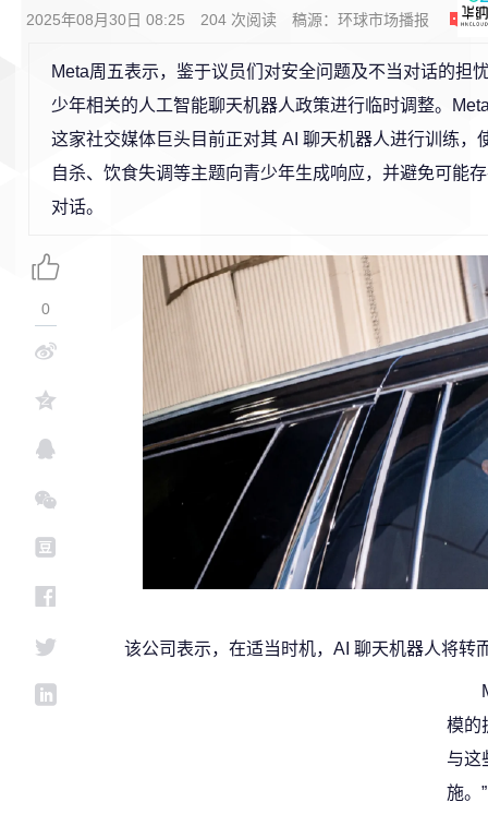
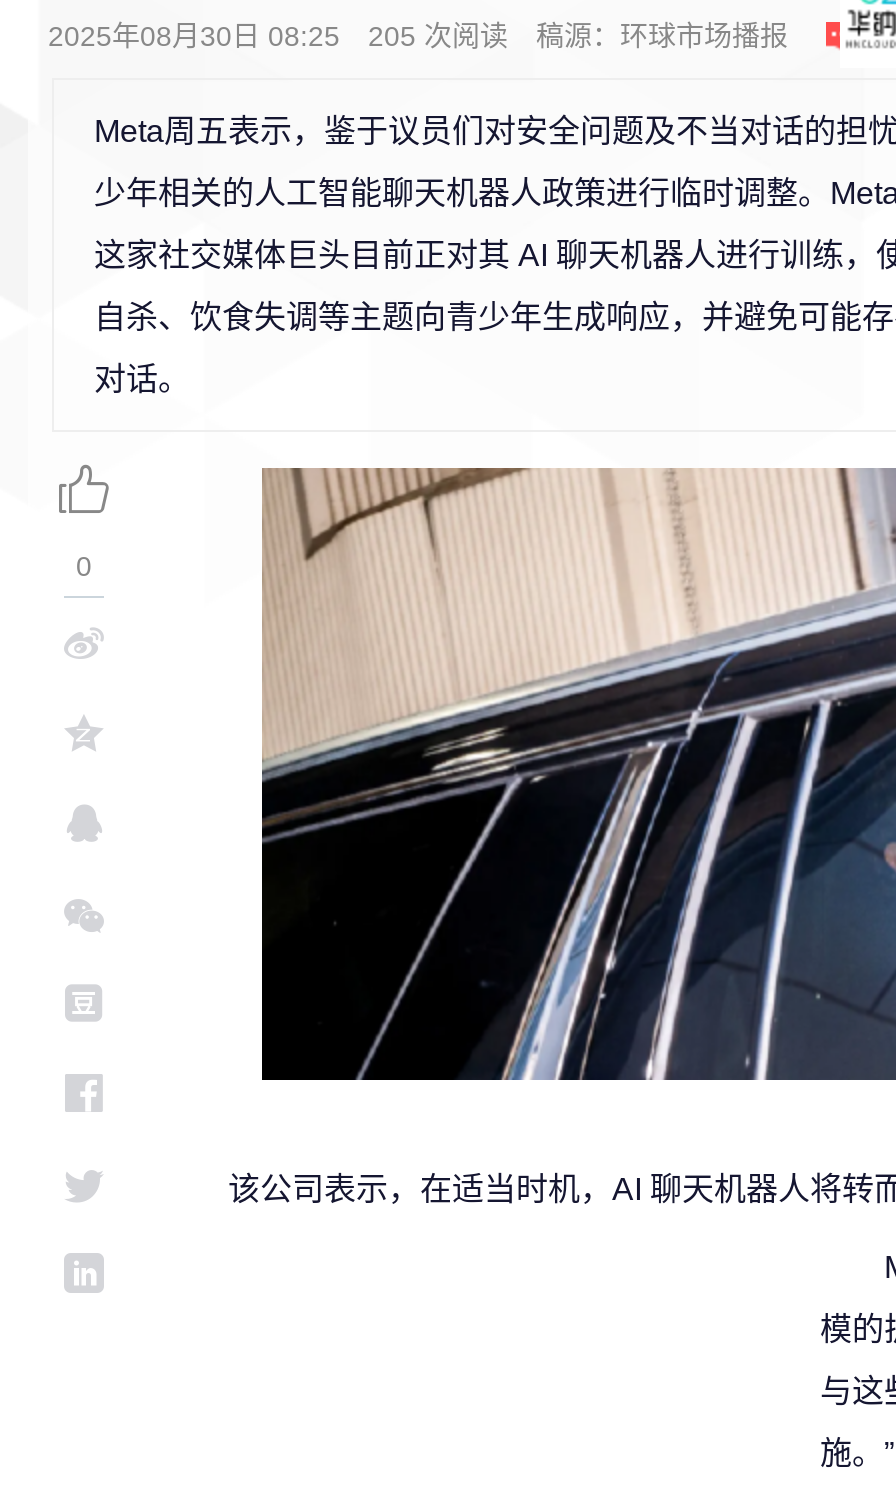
- 2025年08月30日 08:25 204次阅读 稿源：环球市场播报
+ 2025年08月30日 08:25 205次阅读 稿源：环球市场播报
